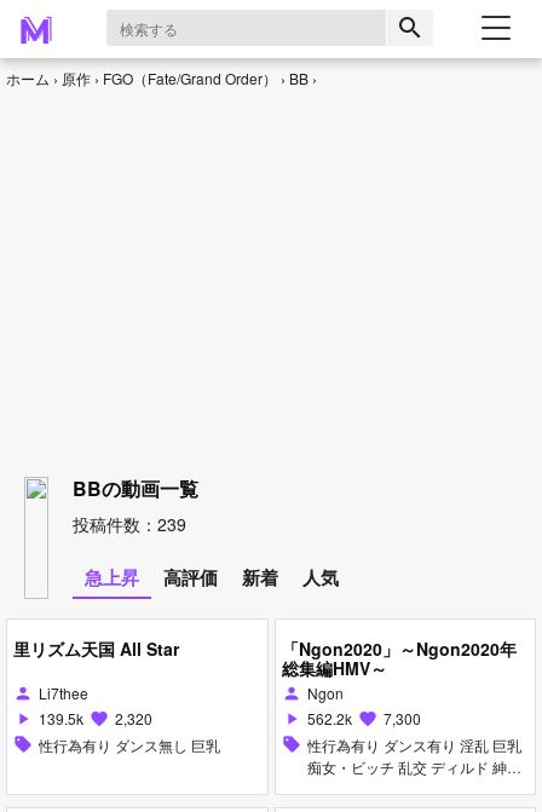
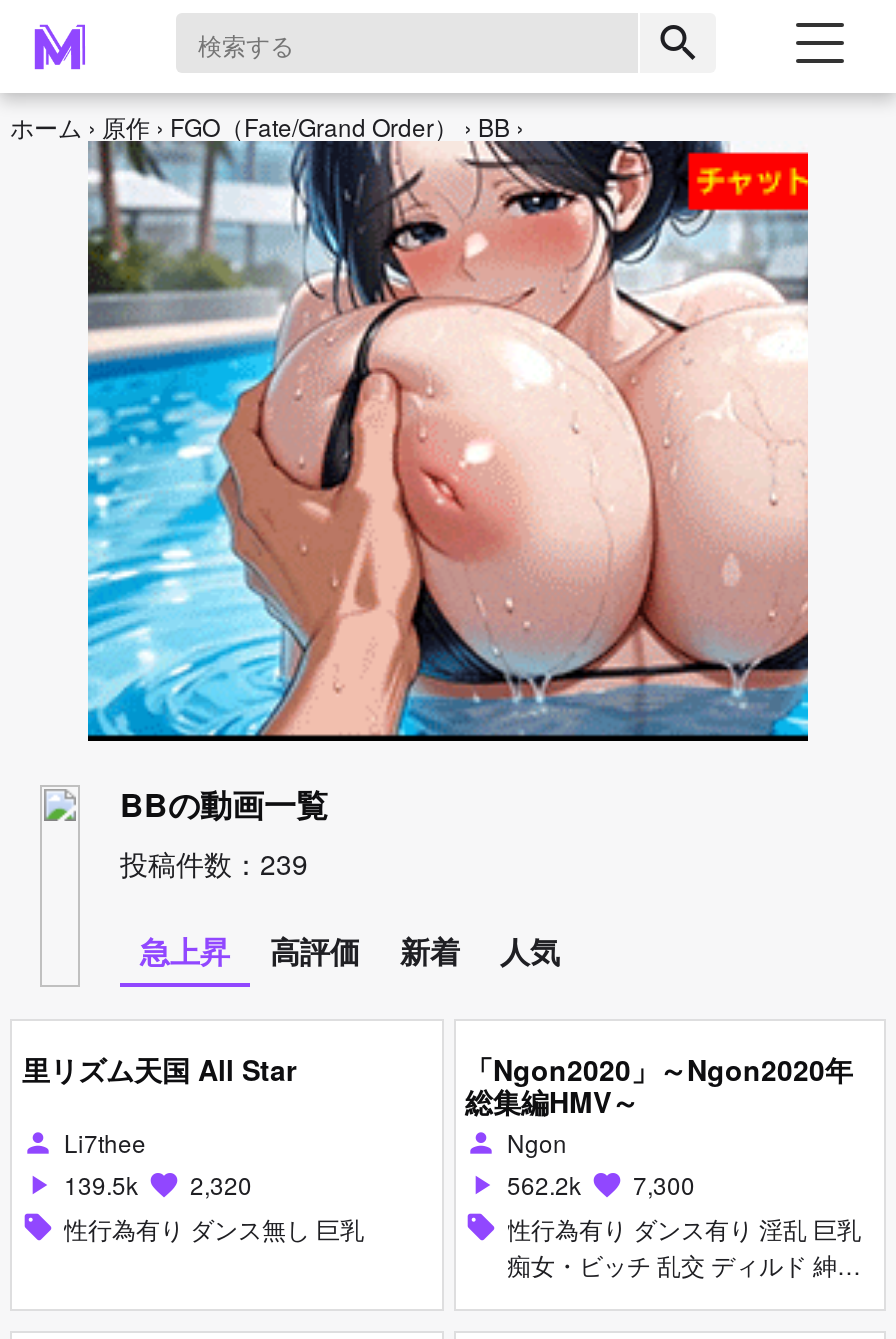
+ [image]
